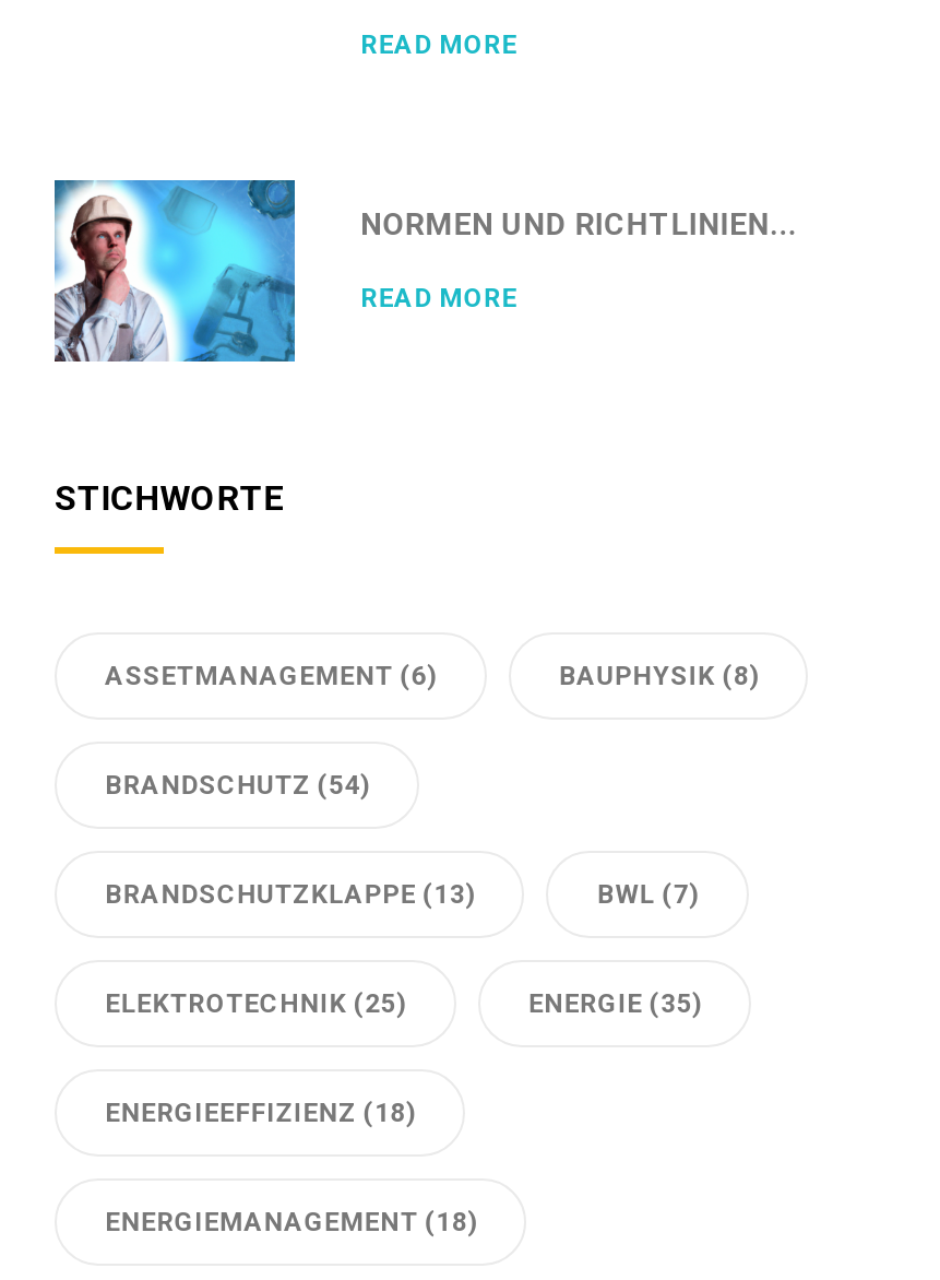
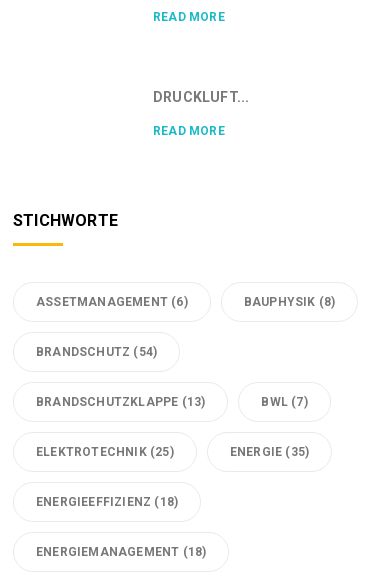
- [image]

- NORMEN UND RICHTLINIEN...
+ DRUCKLUFT...
